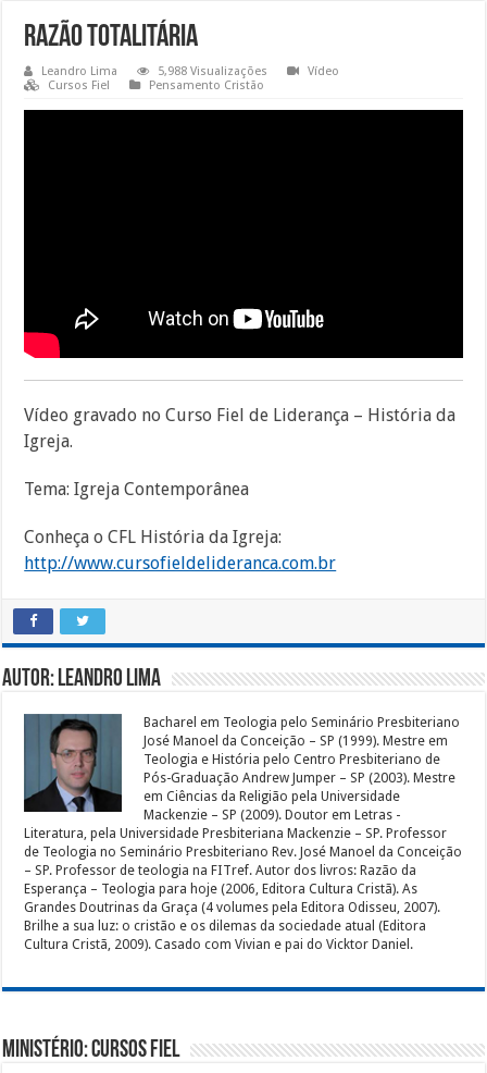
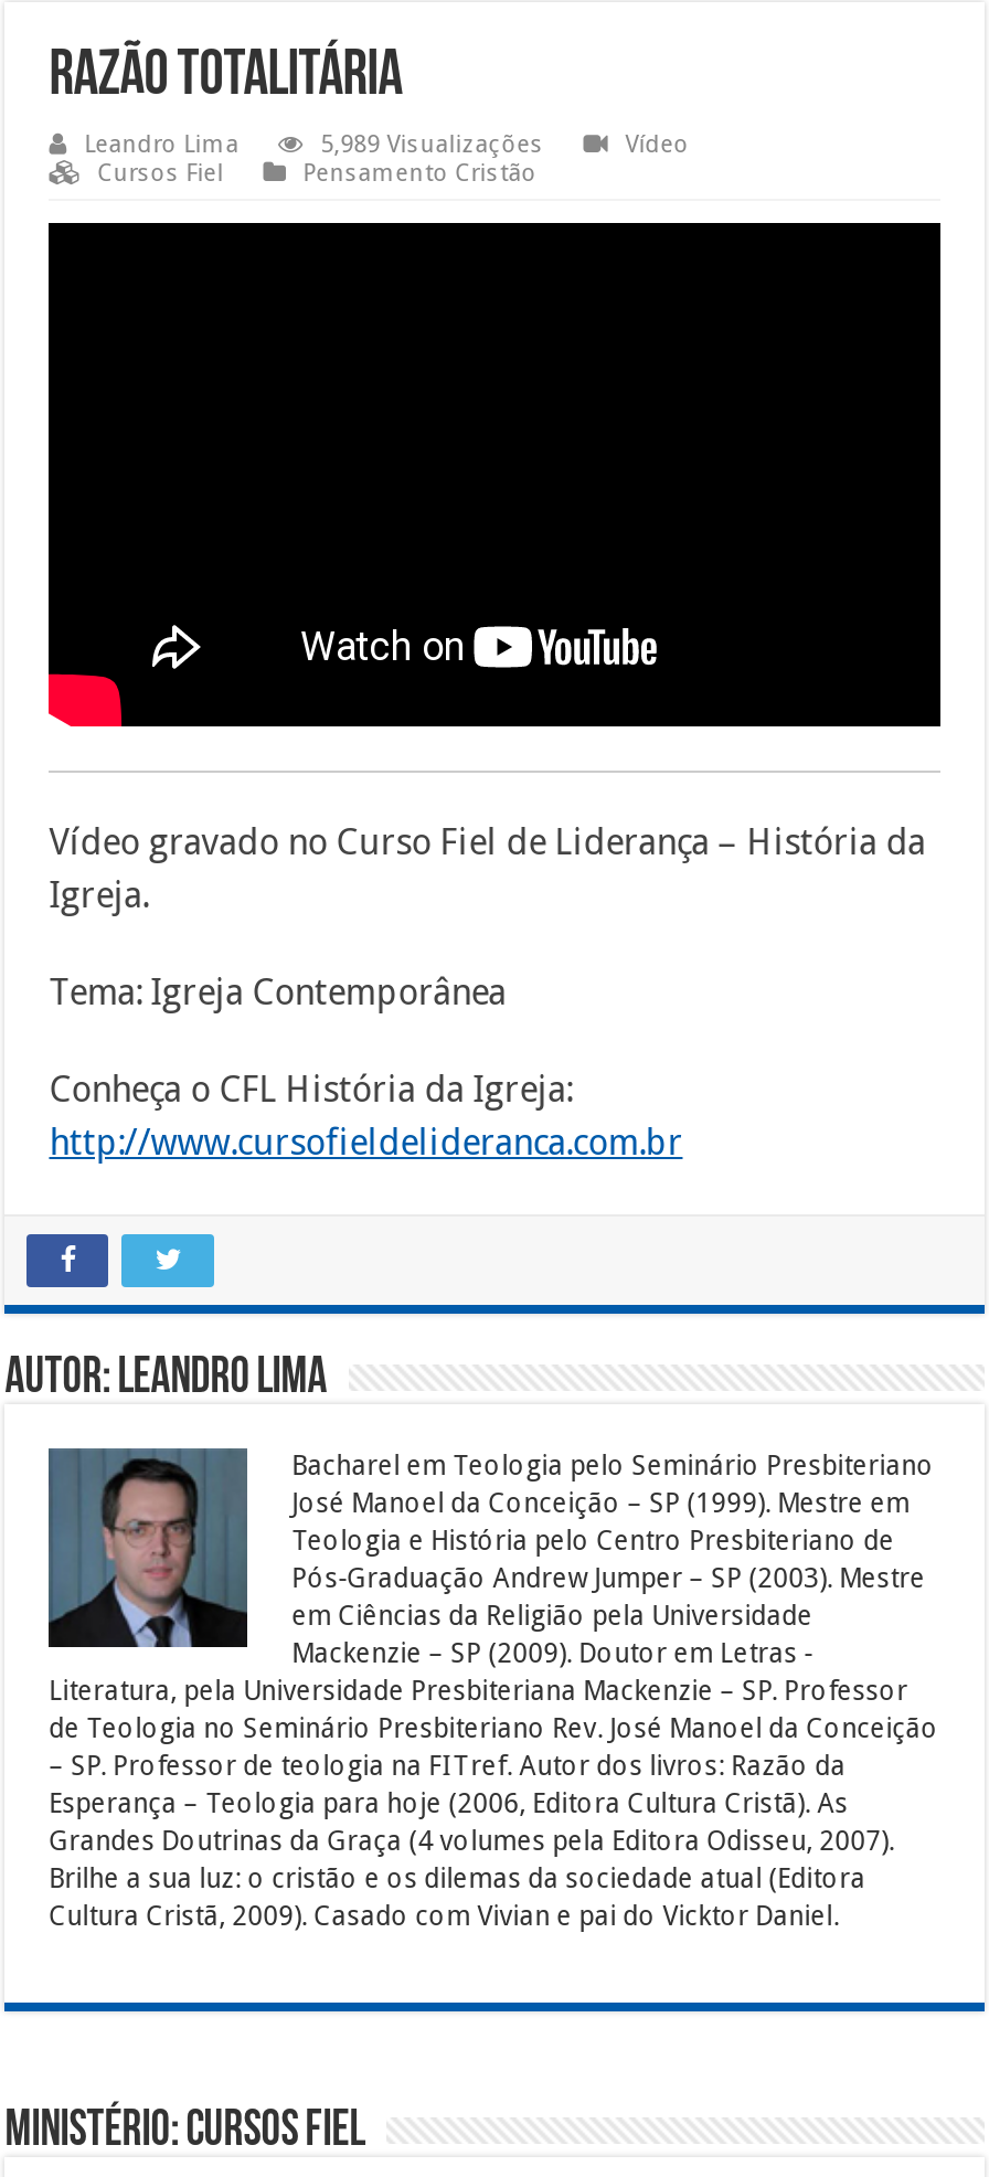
- 5,988 Visualizações
+ 5,989 Visualizações
